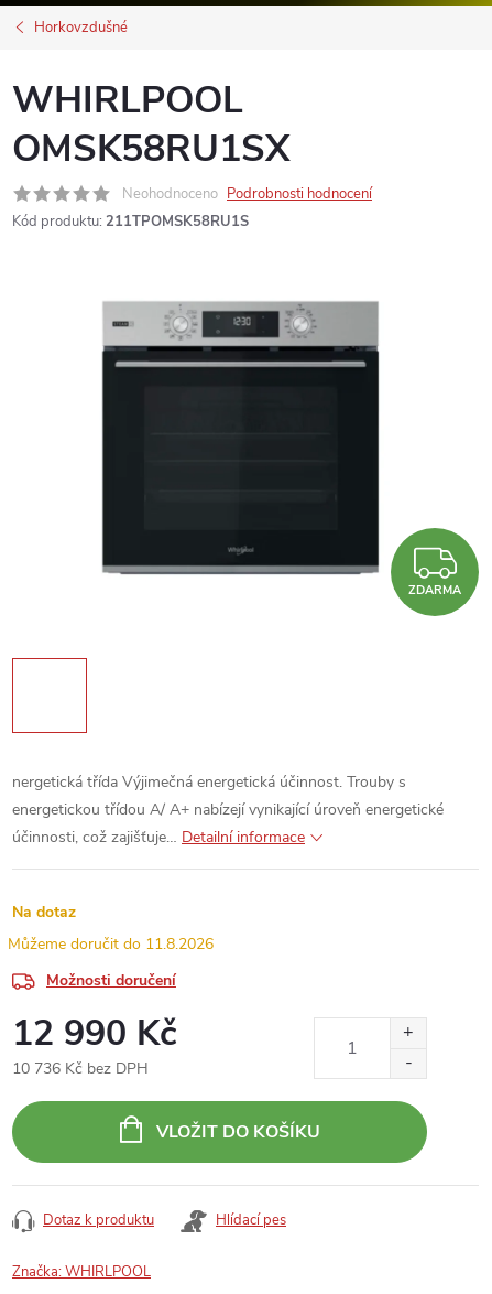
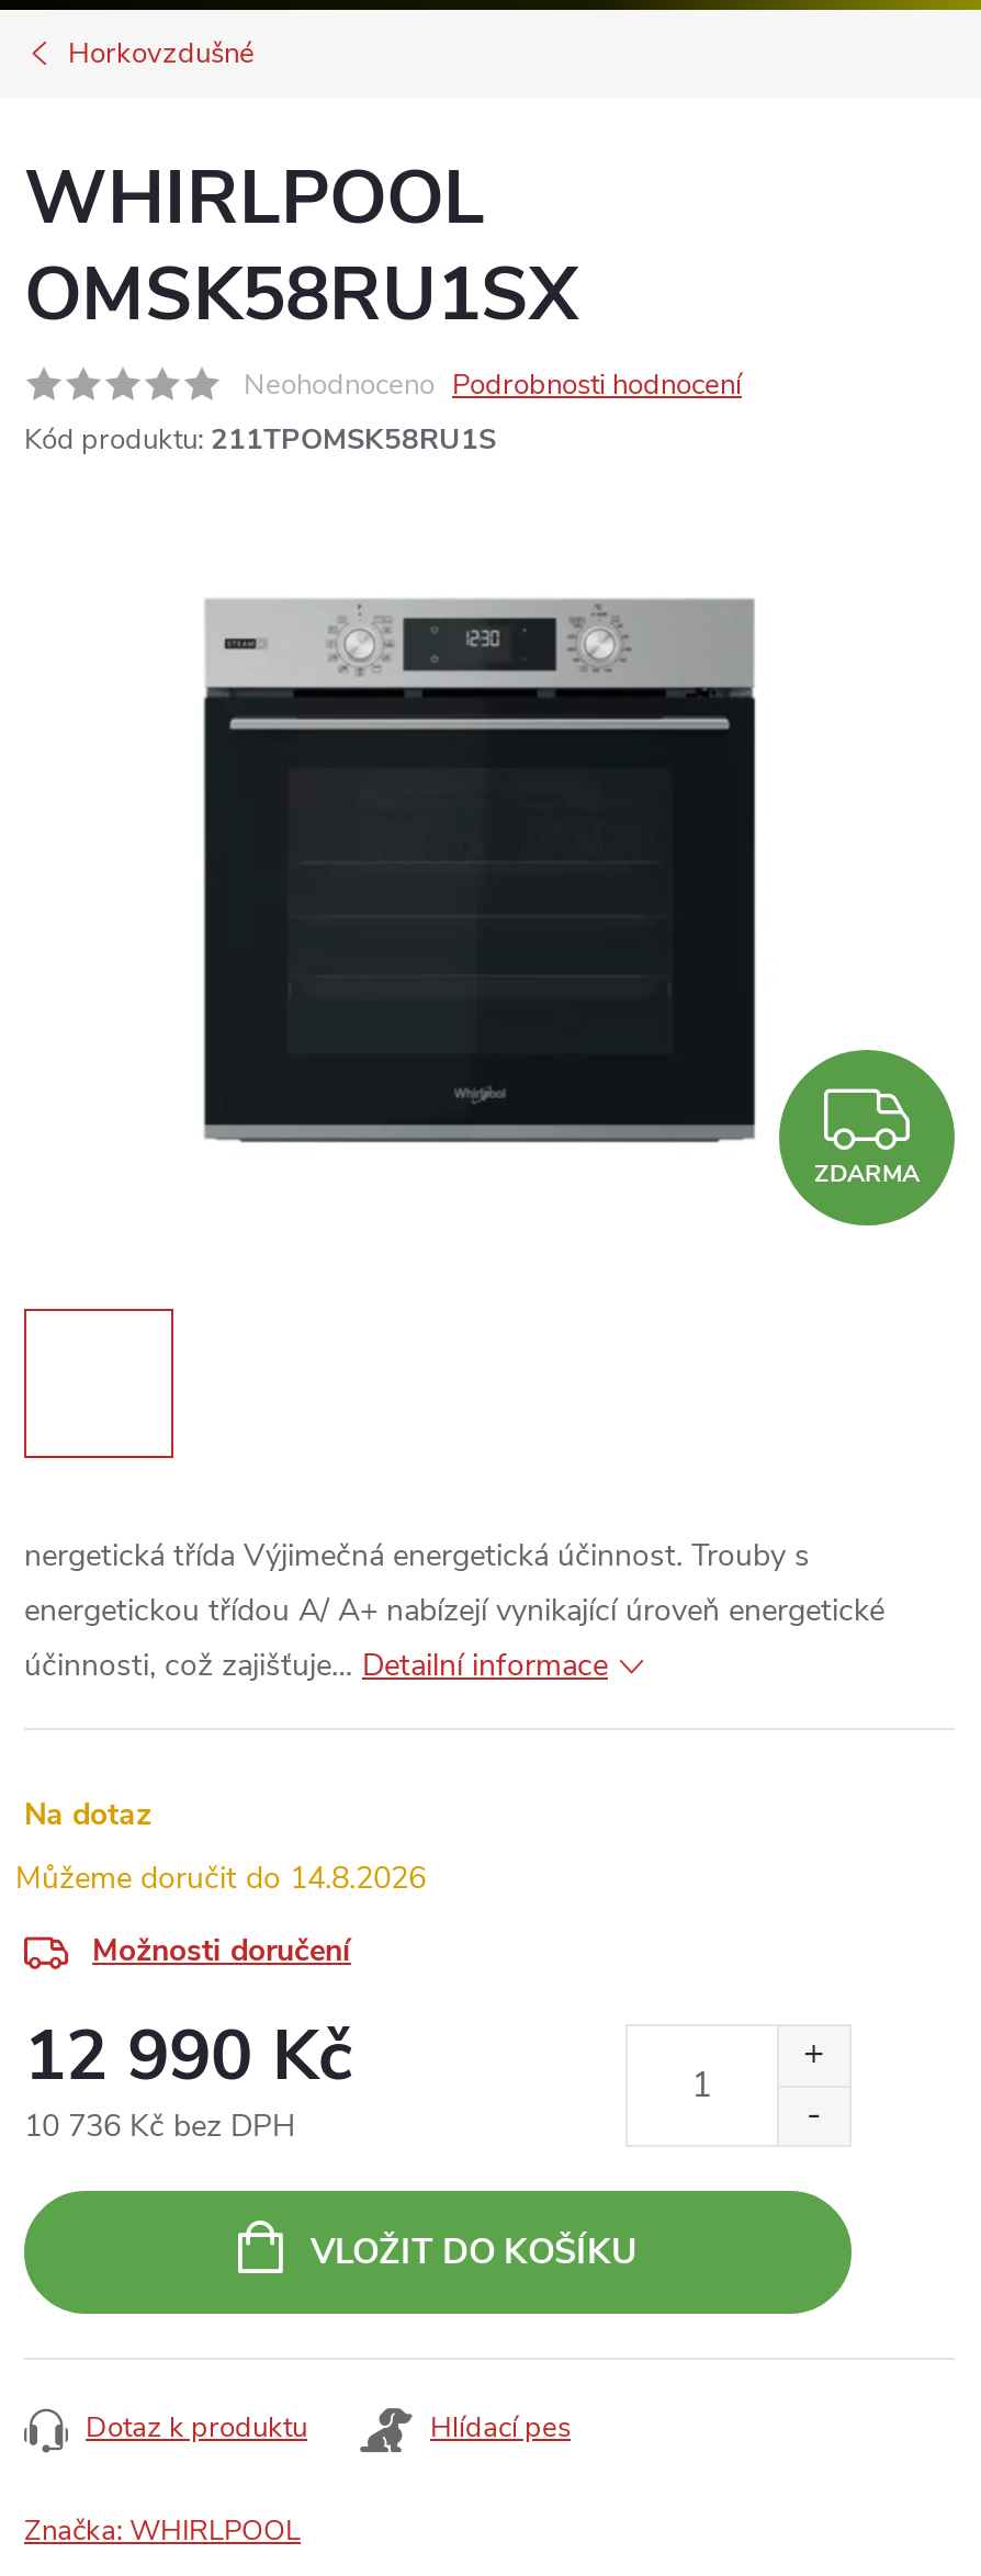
- 11.8.2026
+ 14.8.2026
